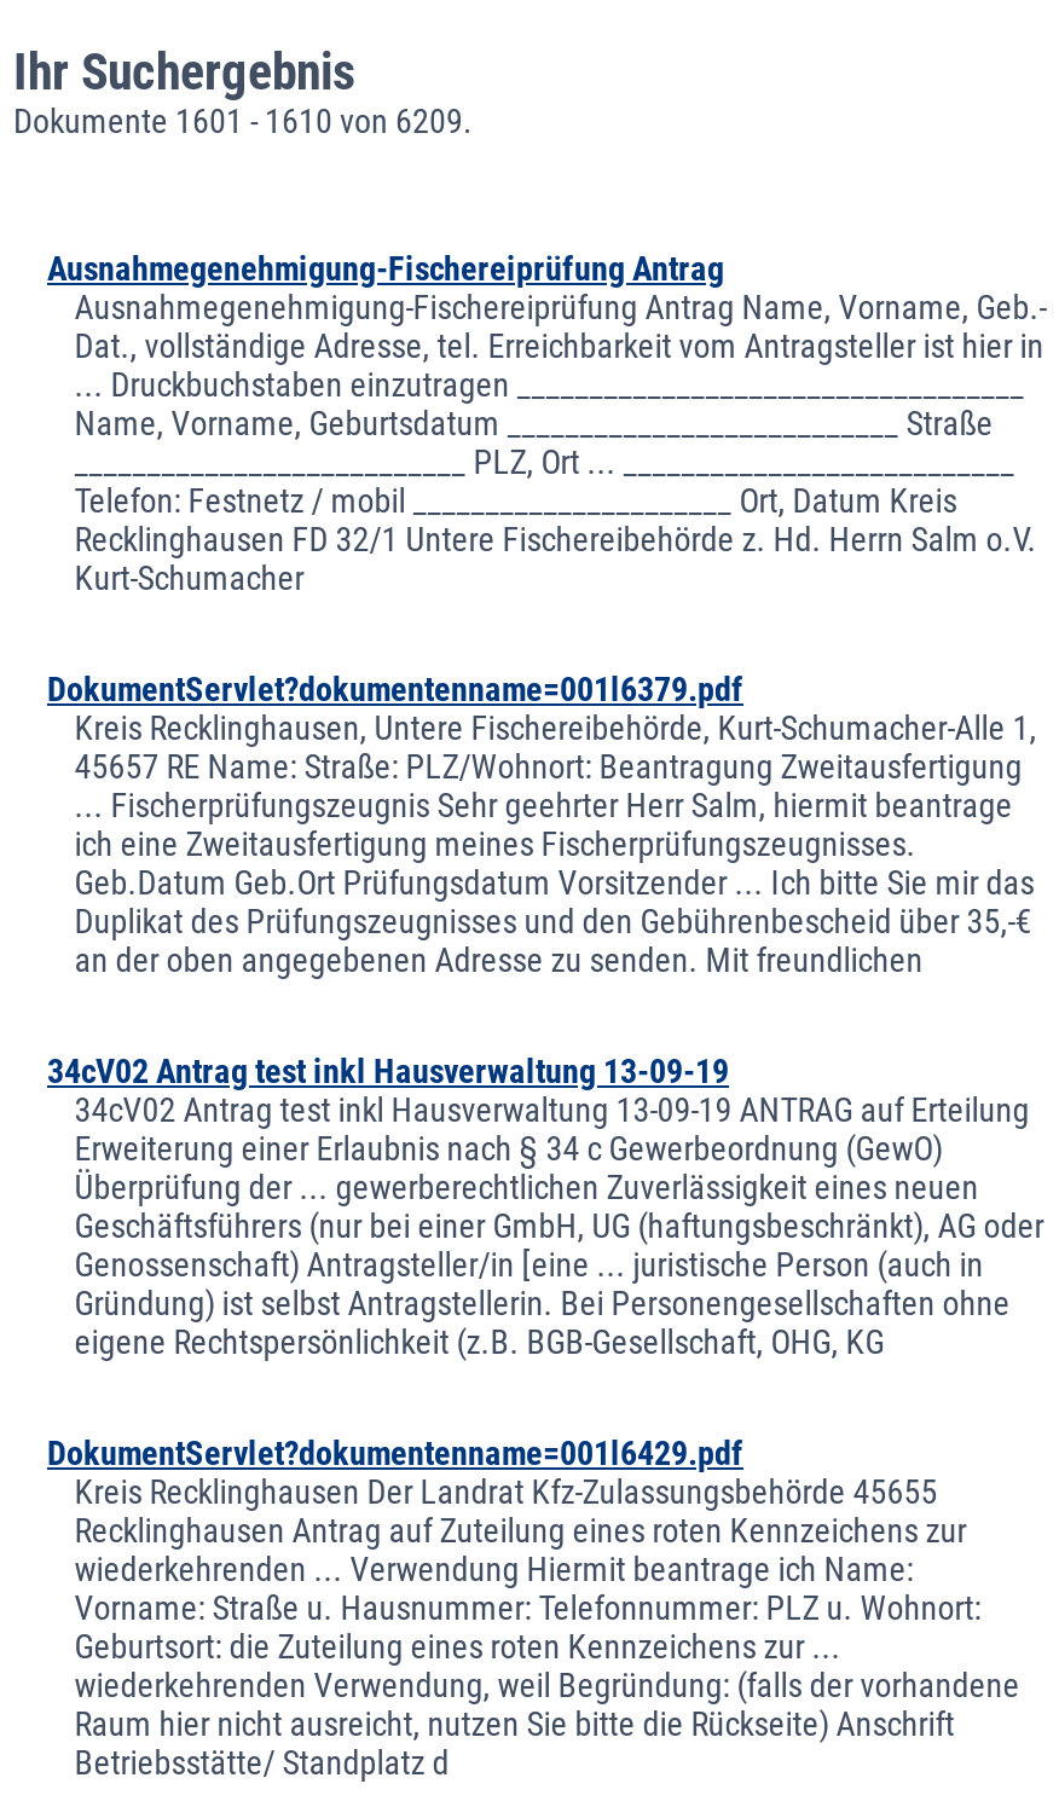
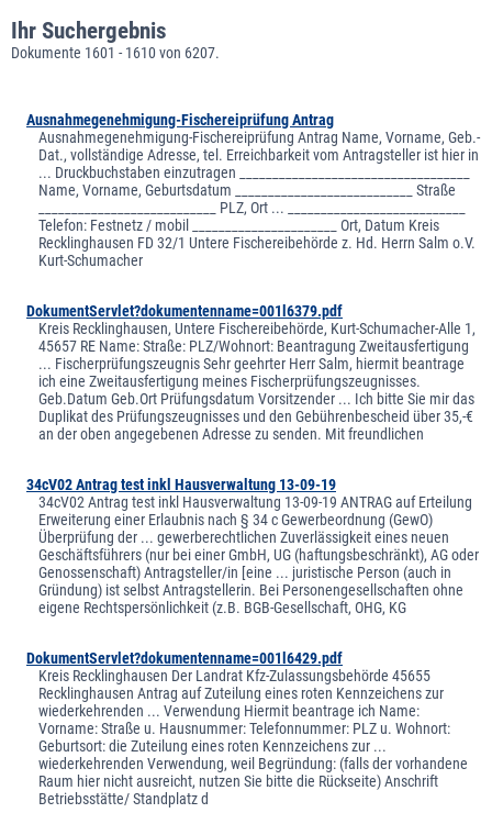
- Dokumente 1601 - 1610 von 6209.
+ Dokumente 1601 - 1610 von 6207.
